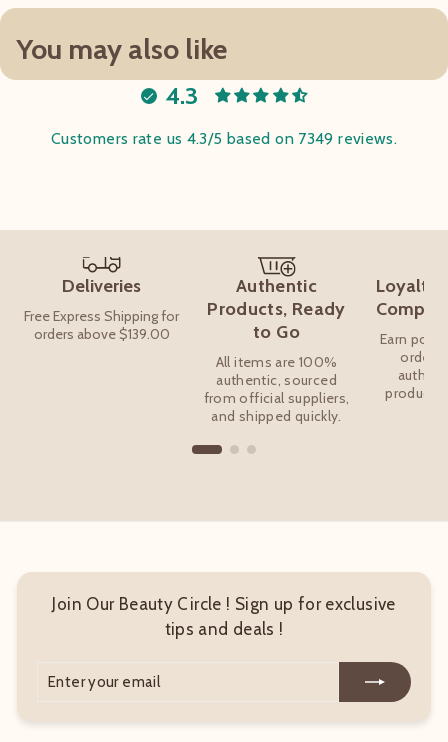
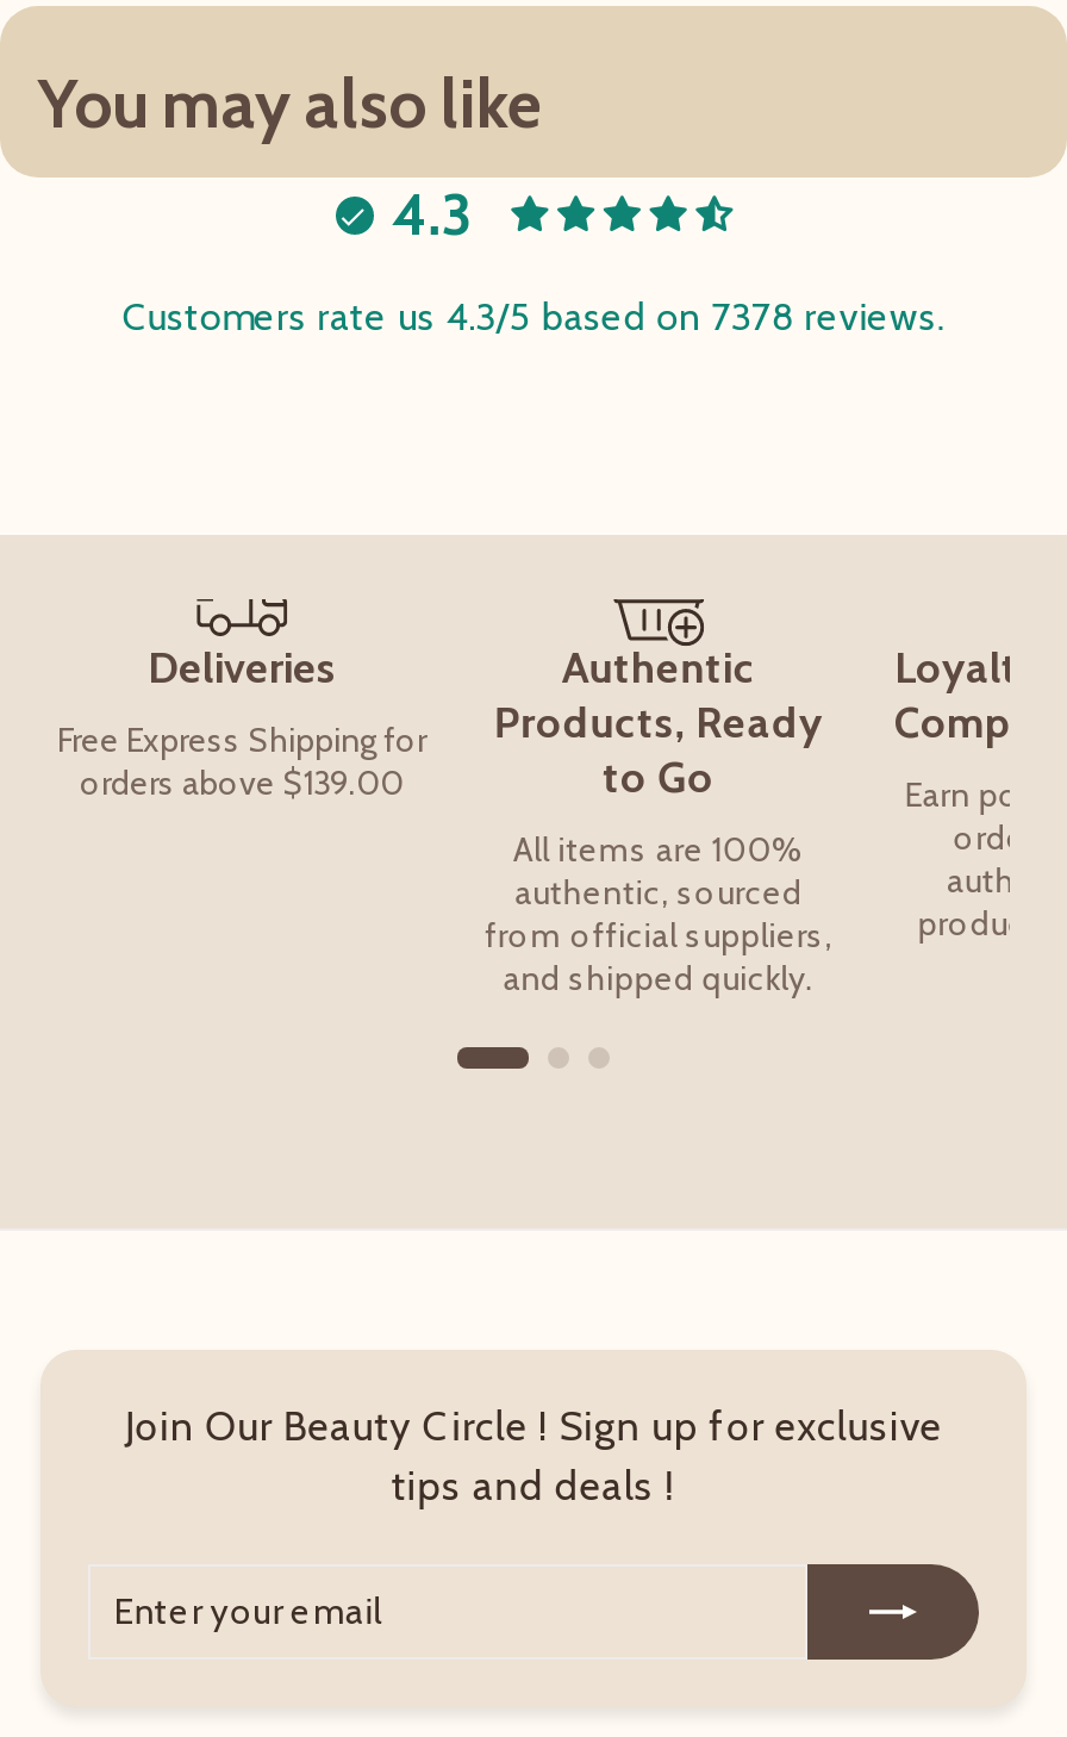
- Customers rate us 4.3/5 based on 7349 reviews.
+ Customers rate us 4.3/5 based on 7378 reviews.
